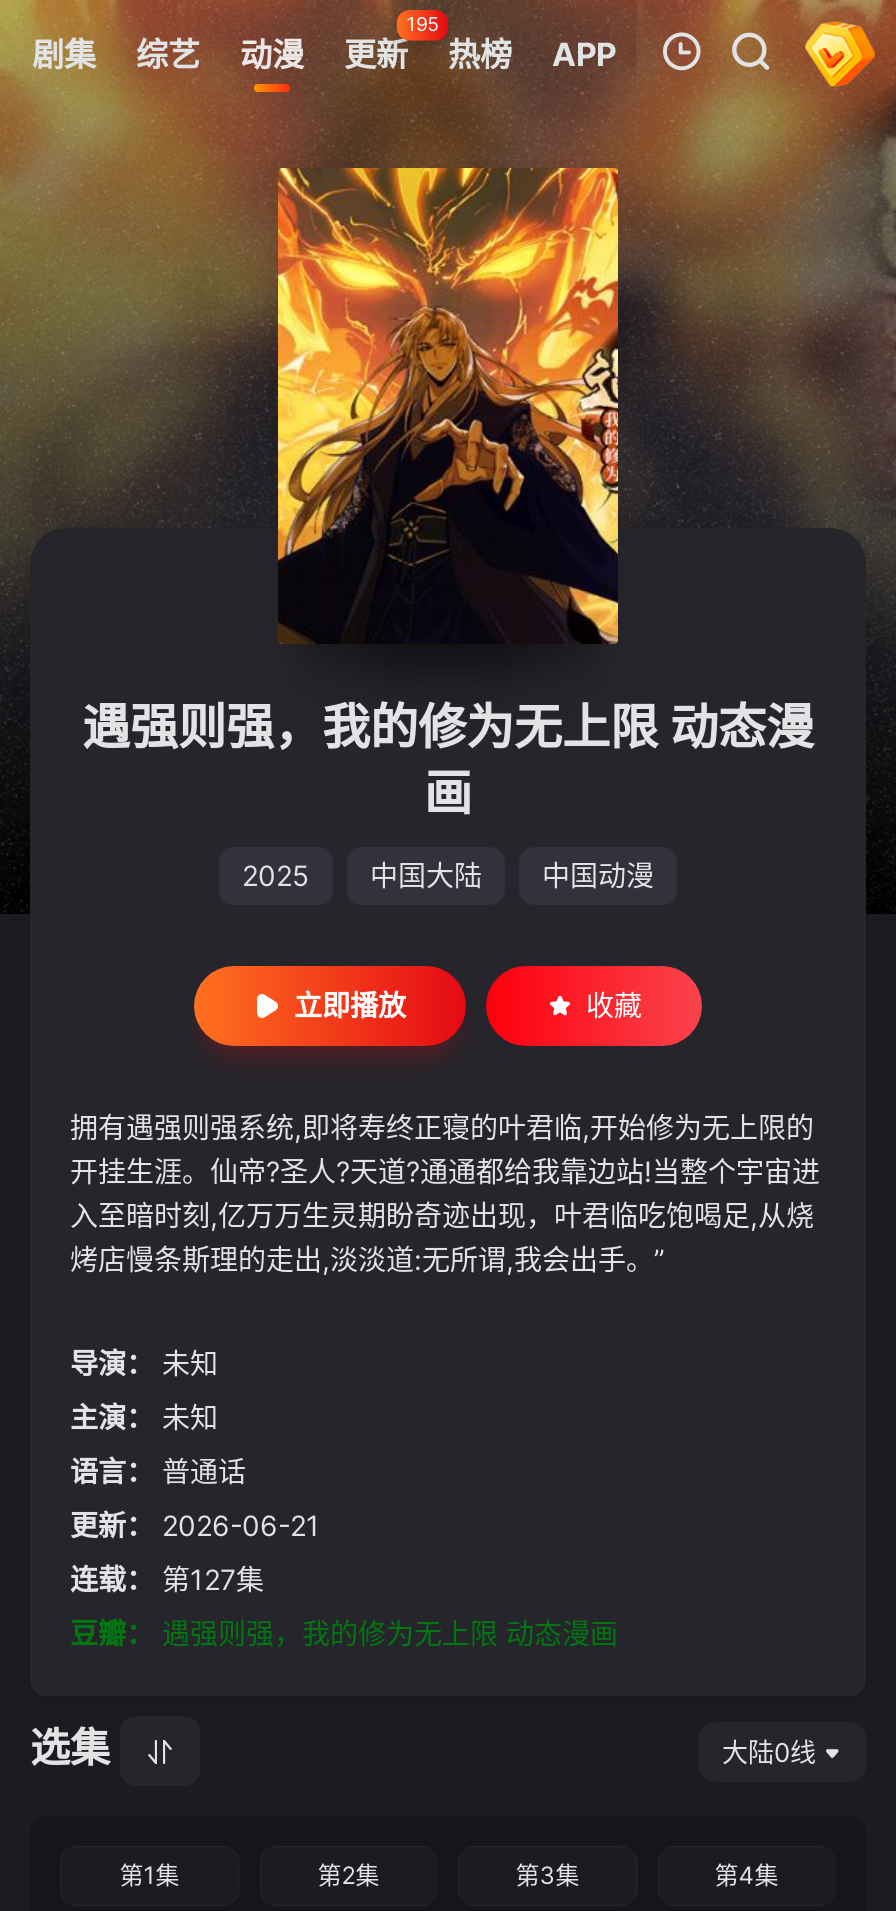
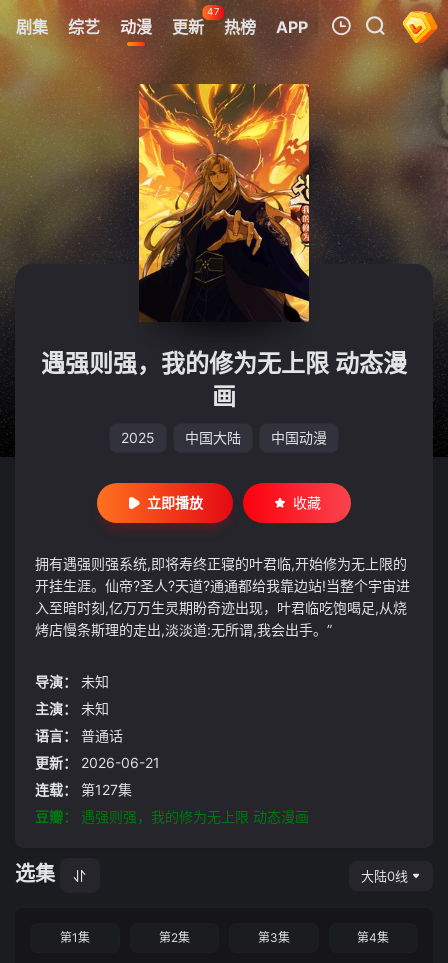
- 195
+ 47
